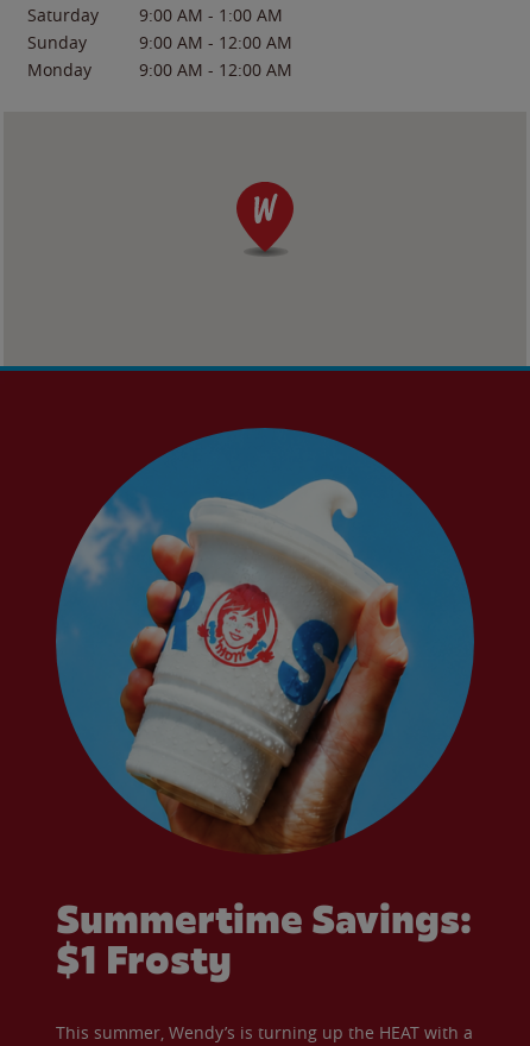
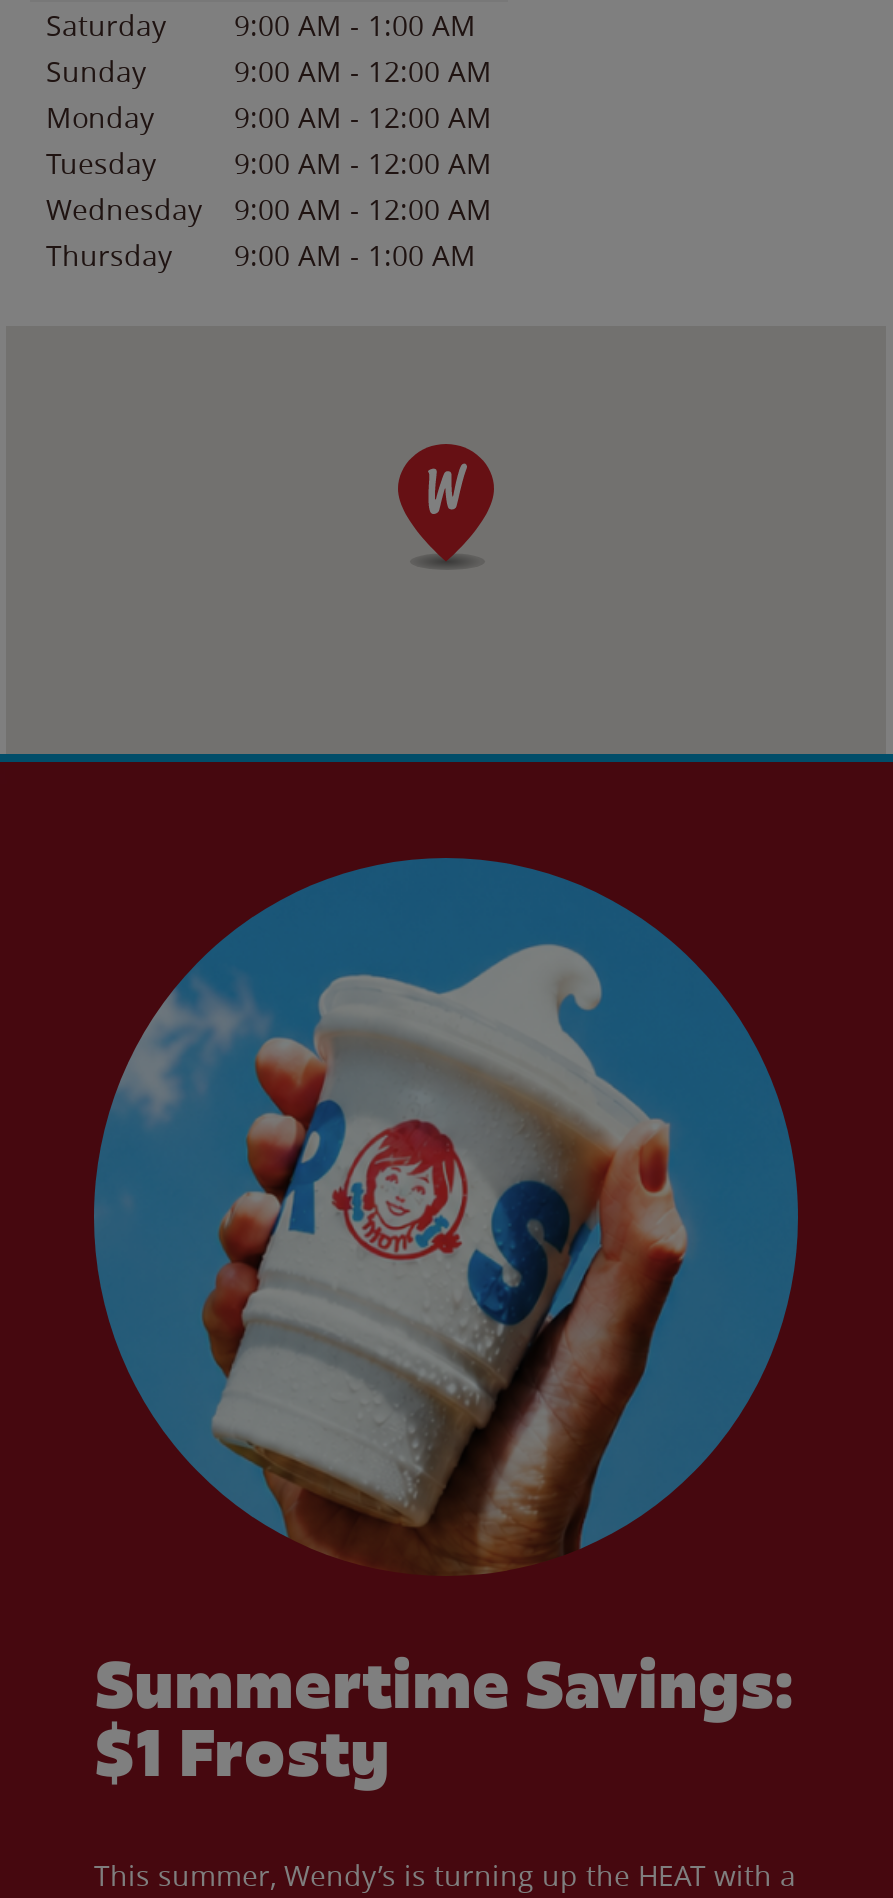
+ Tuesday
+ 9:00 AM - 12:00 AM
+ Wednesday
+ 9:00 AM - 12:00 AM
+ Thursday
+ 9:00 AM - 1:00 AM
